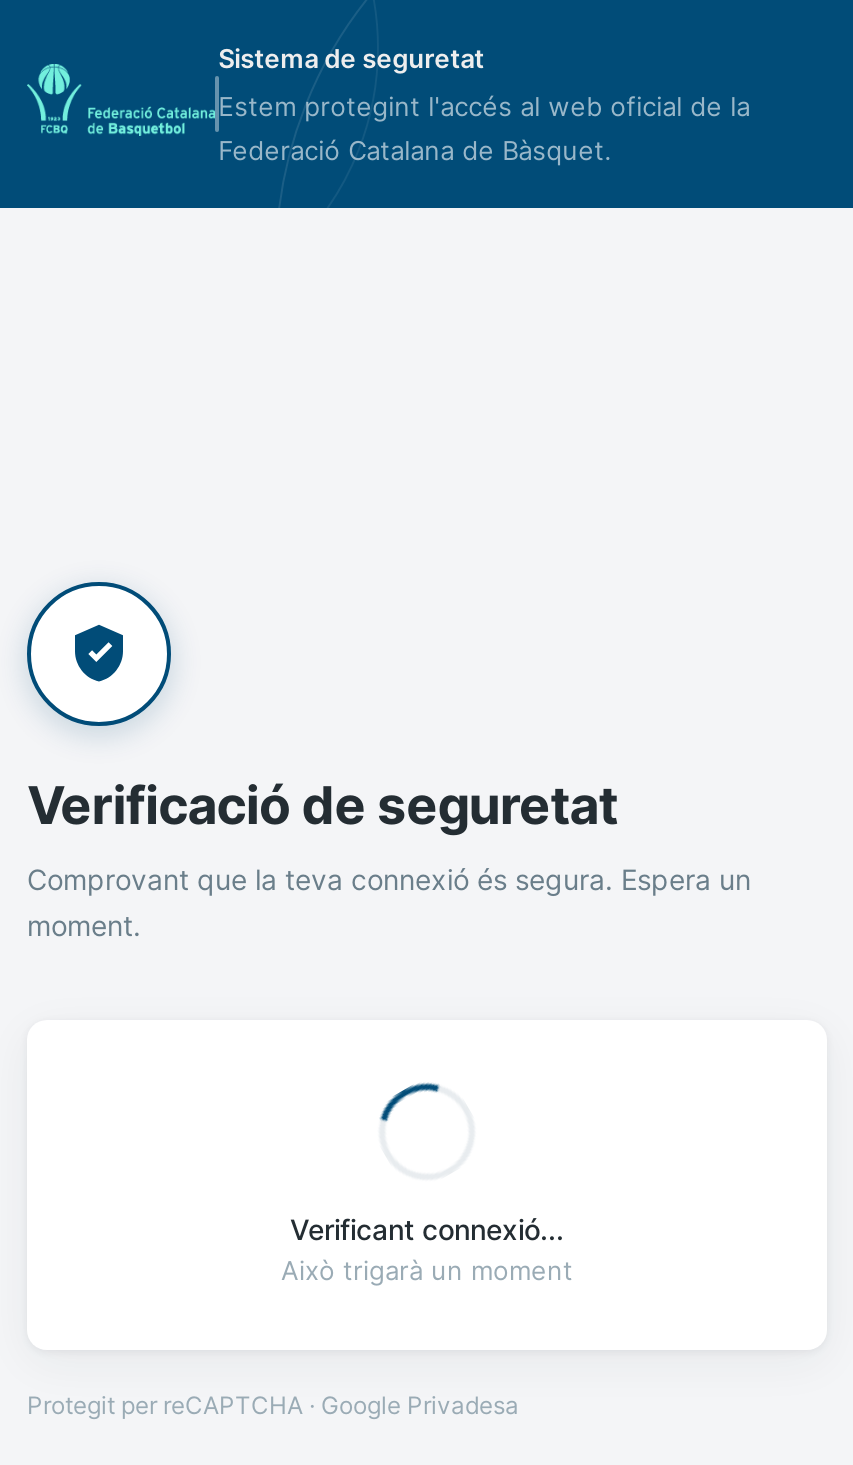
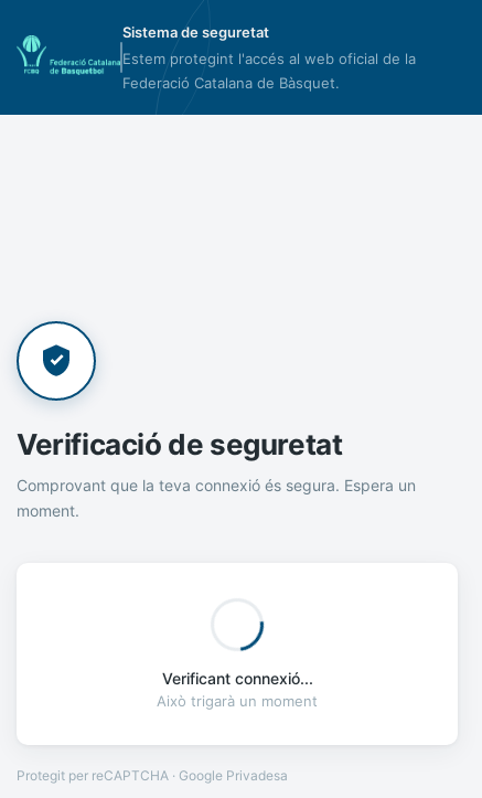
- [image]
+ [image]
